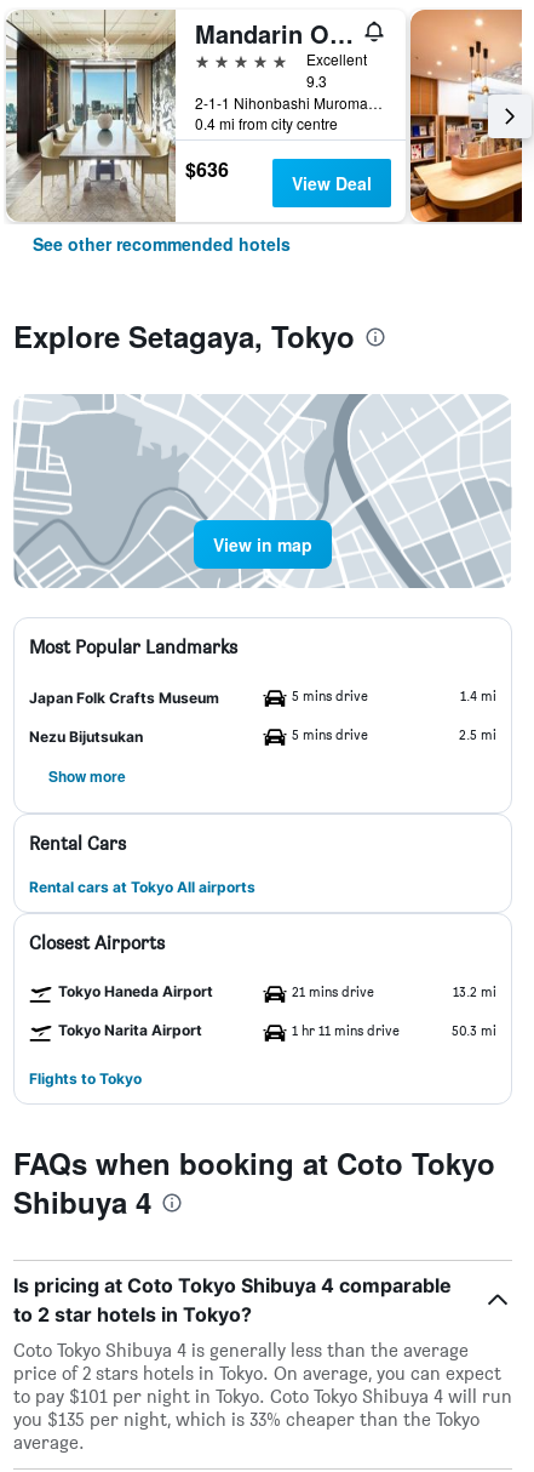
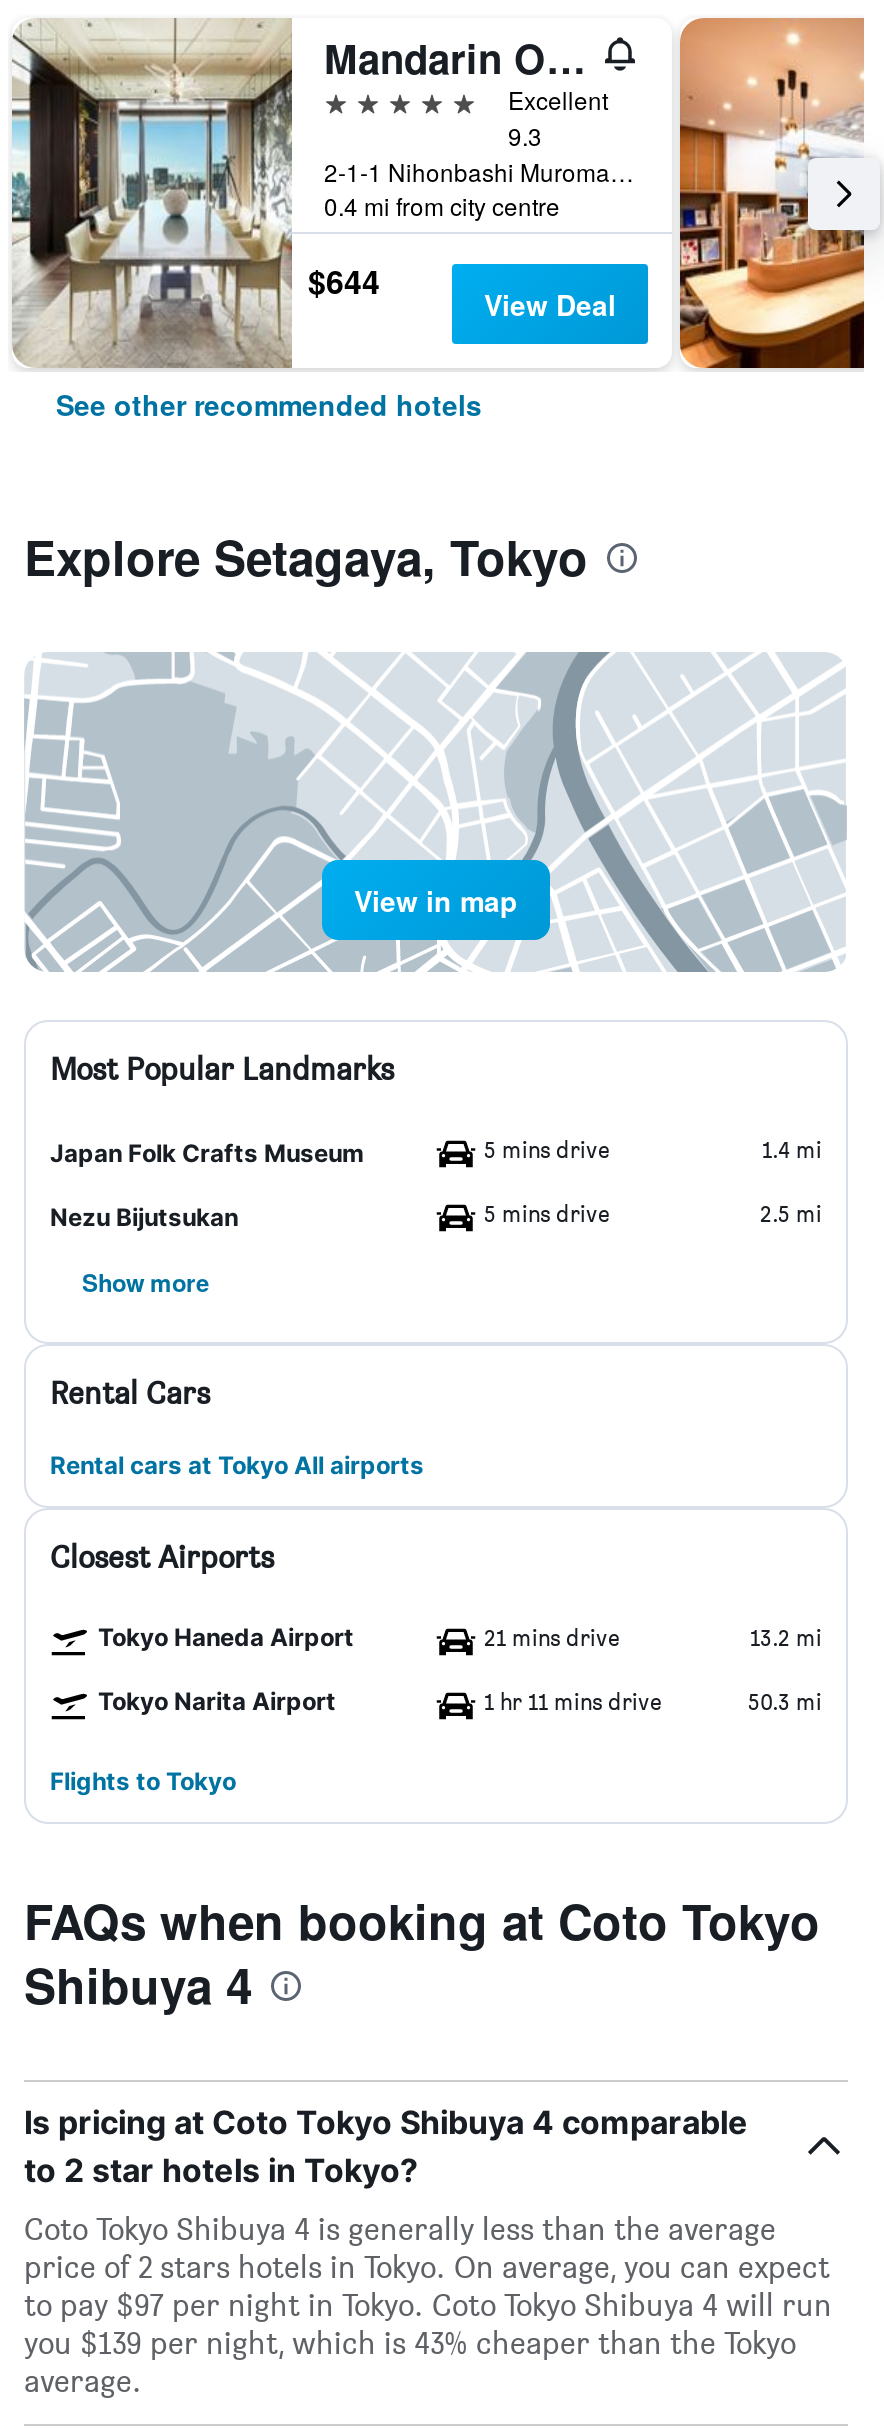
- $636
+ $644

- to pay $101 per night in Tokyo. Coto Tokyo Shibuya 4 will run
+ to pay $97 per night in Tokyo. Coto Tokyo Shibuya 4 will run

- you $135 per night, which is 33% cheaper than the Tokyo
+ you $139 per night, which is 43% cheaper than the Tokyo
